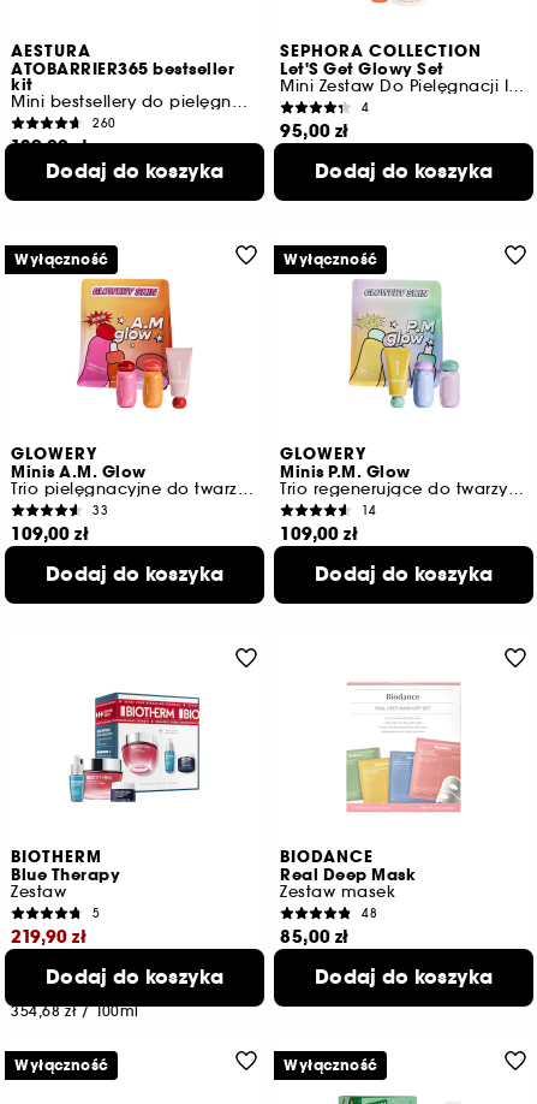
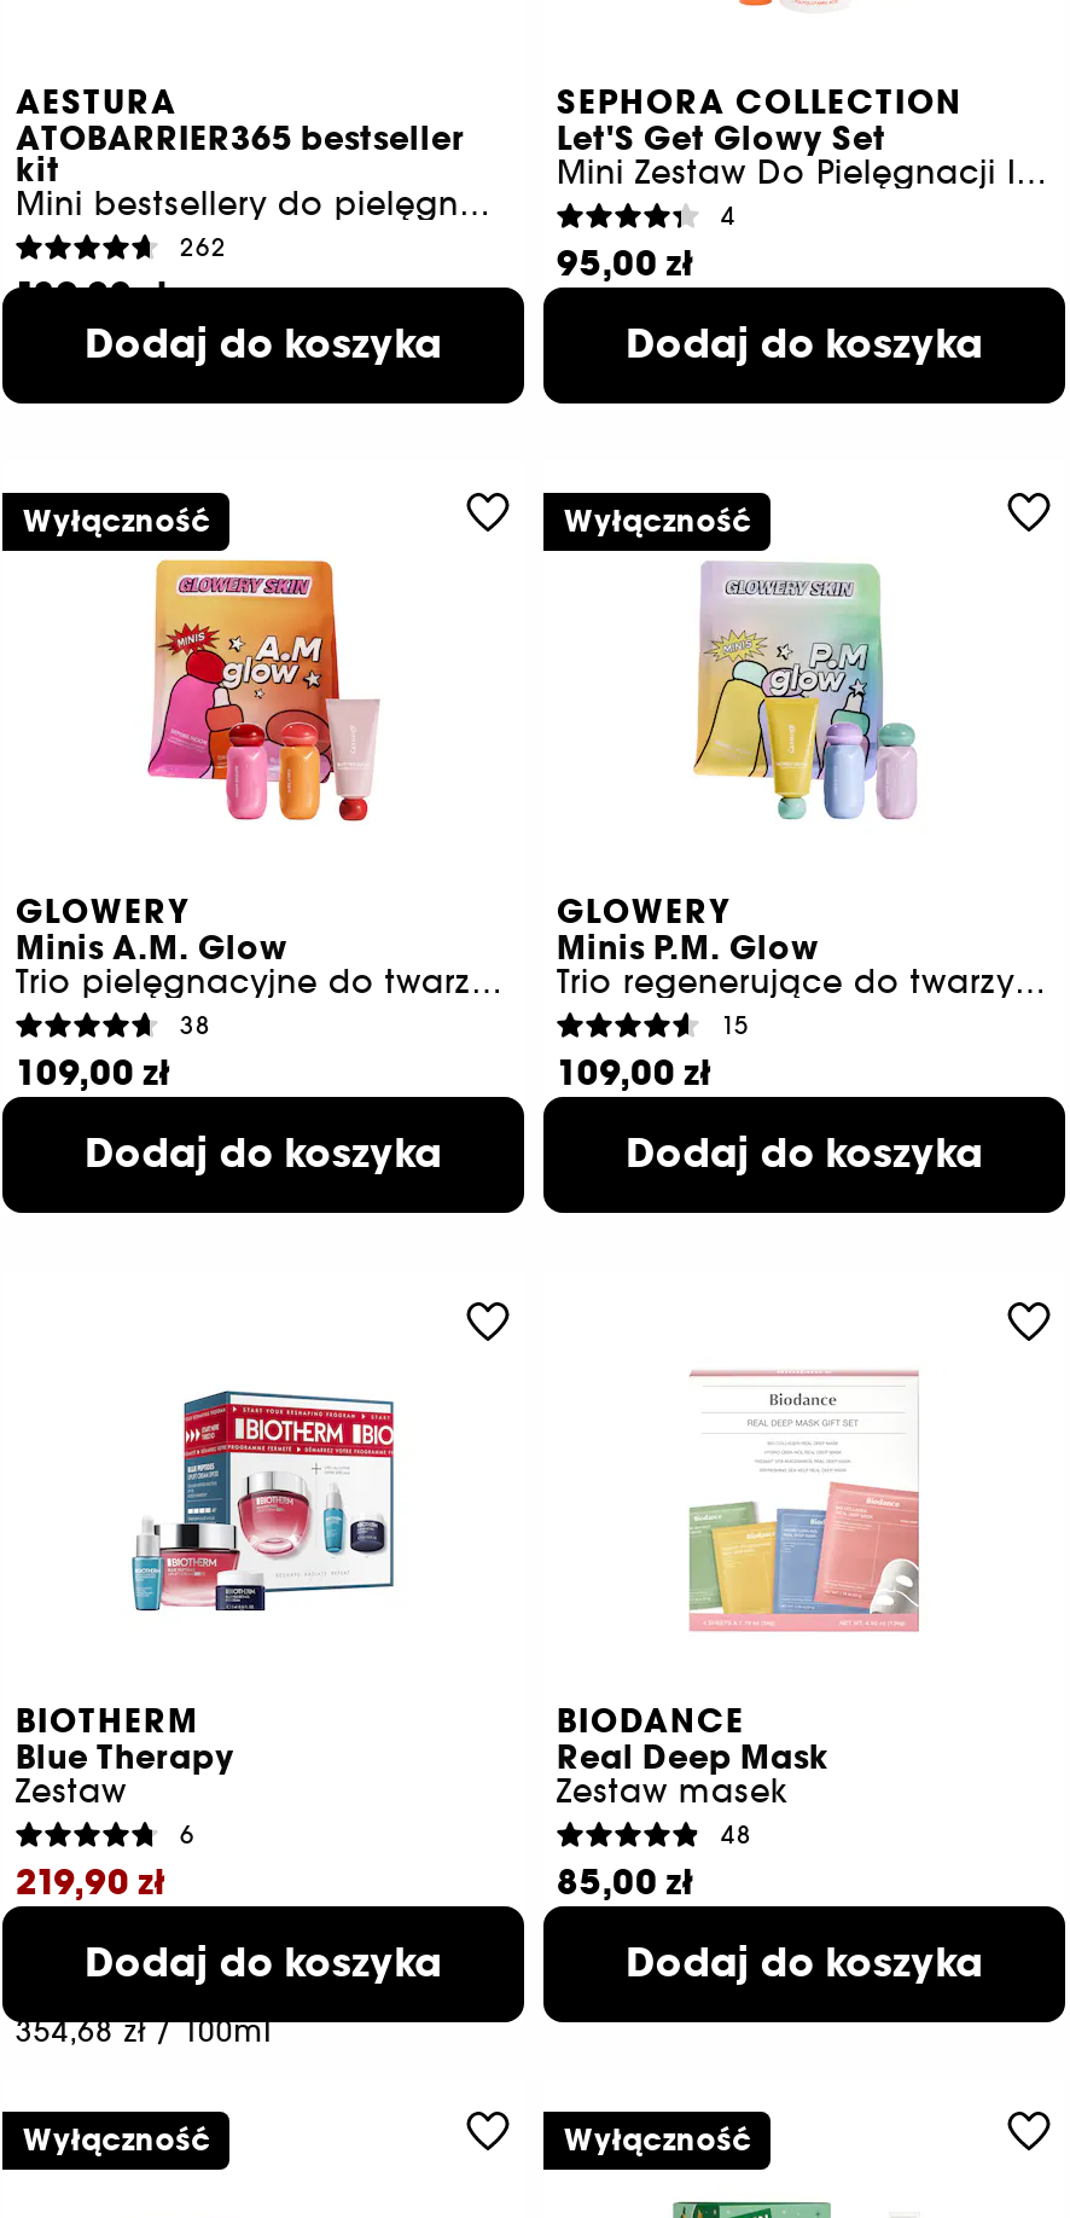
- 260
+ 262

- 33
+ 38

- 14
+ 15

- 5
+ 6
